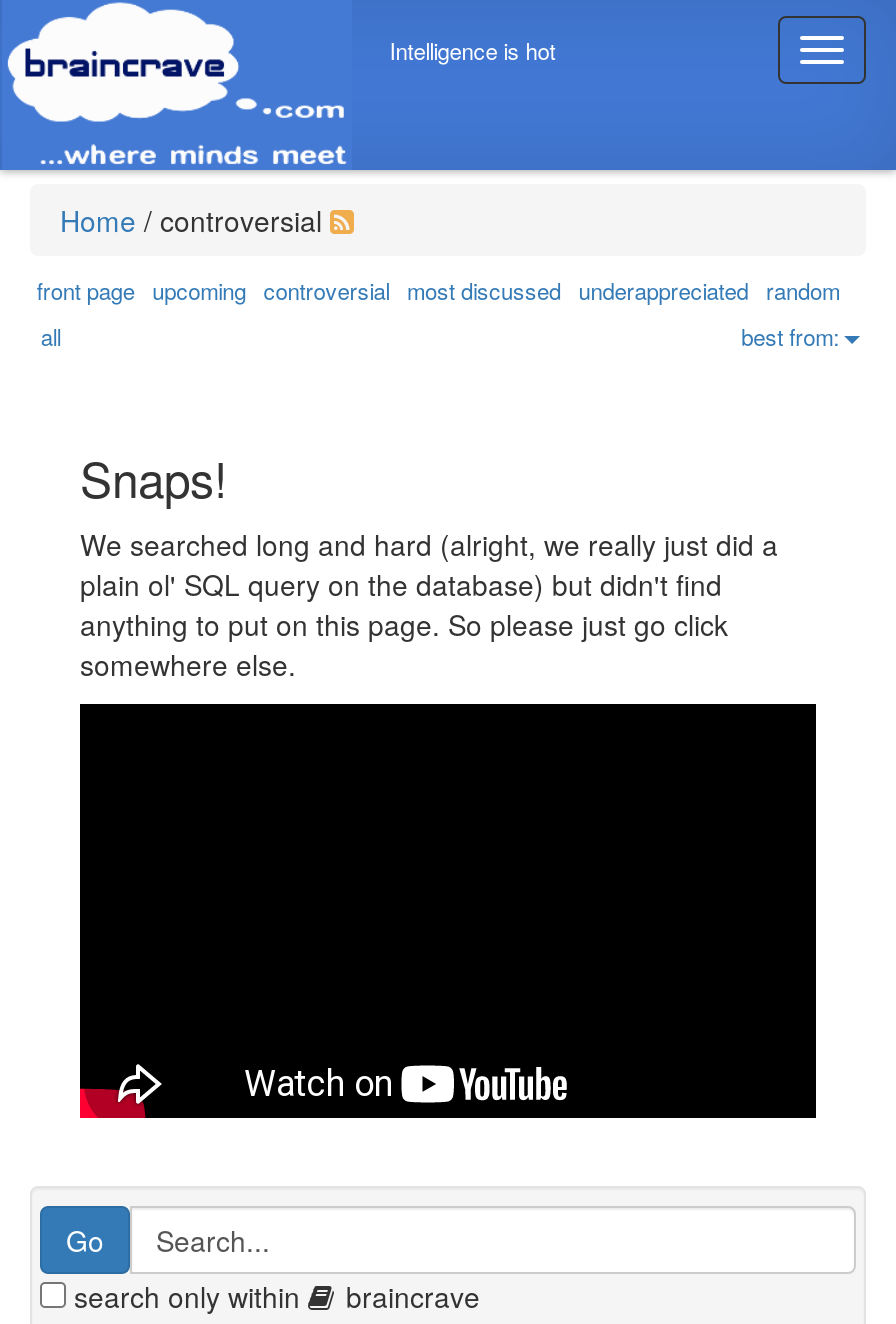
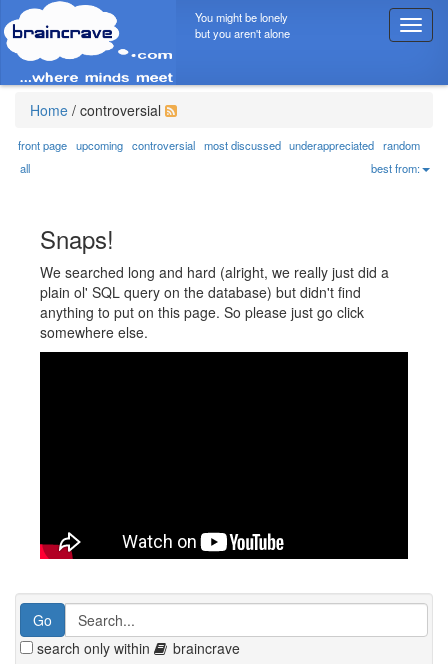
- Intelligence is hot
+ You might be lonely
+ but you aren't alone
